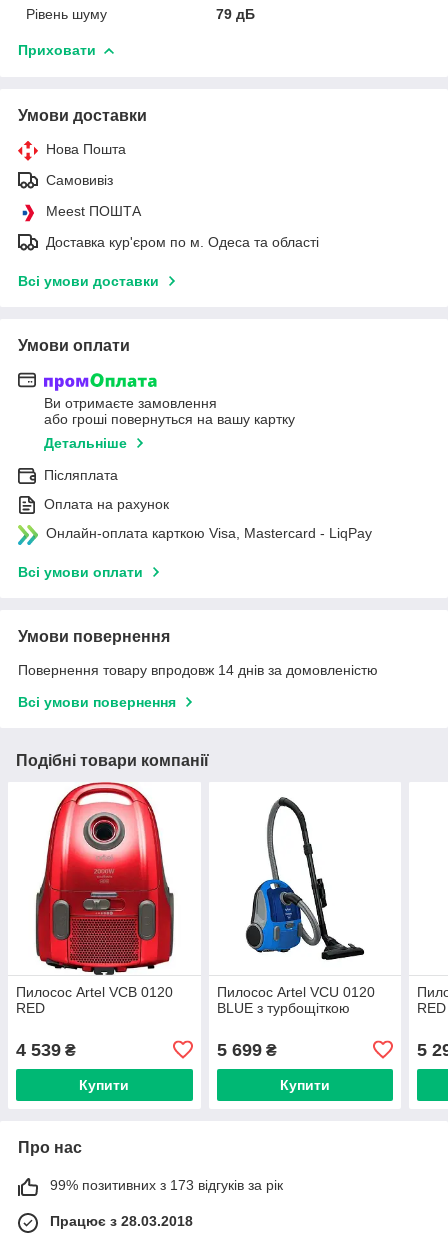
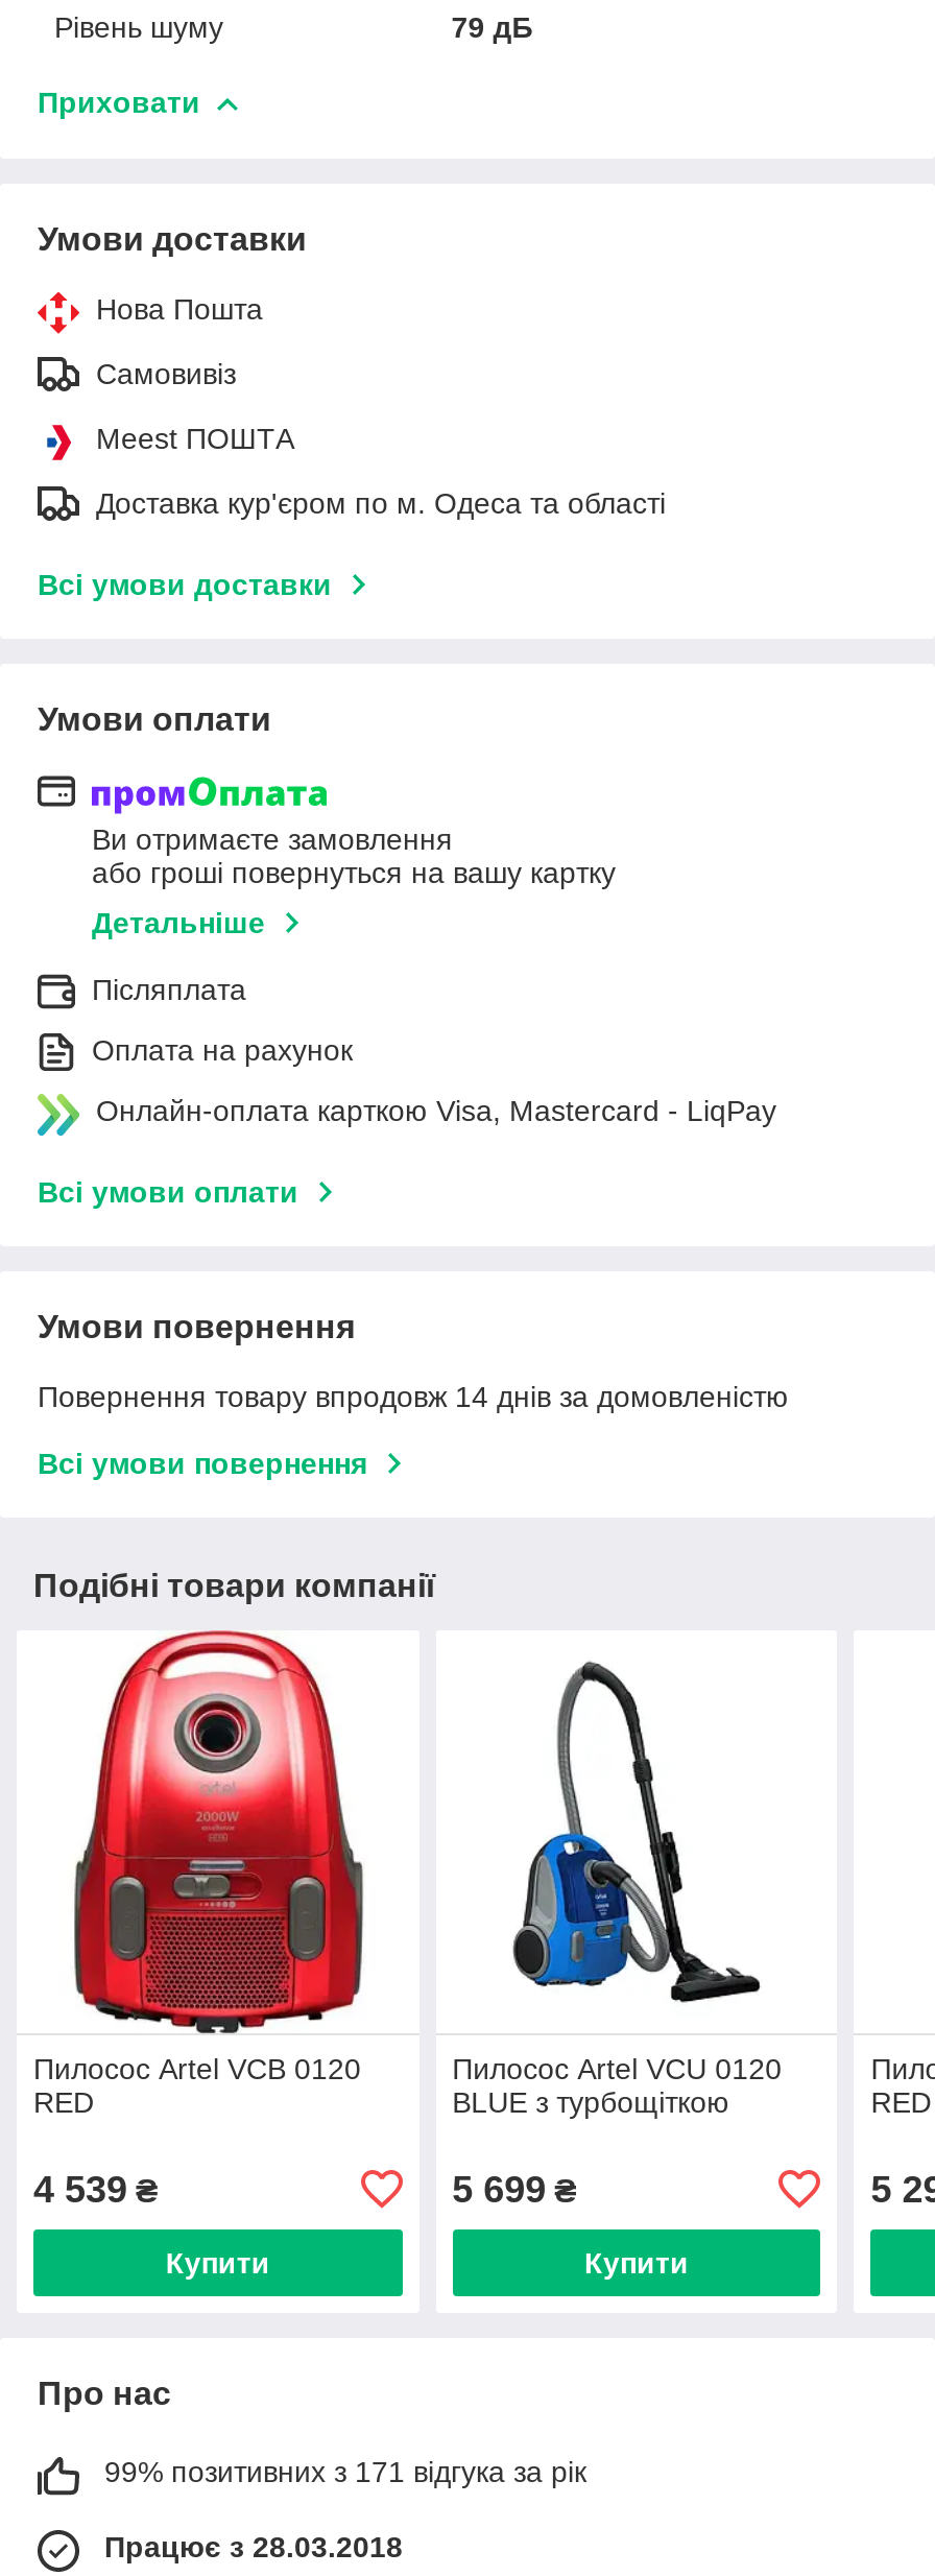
- 99% позитивних з 173 відгуків за рік
+ 99% позитивних з 171 відгука за рік
